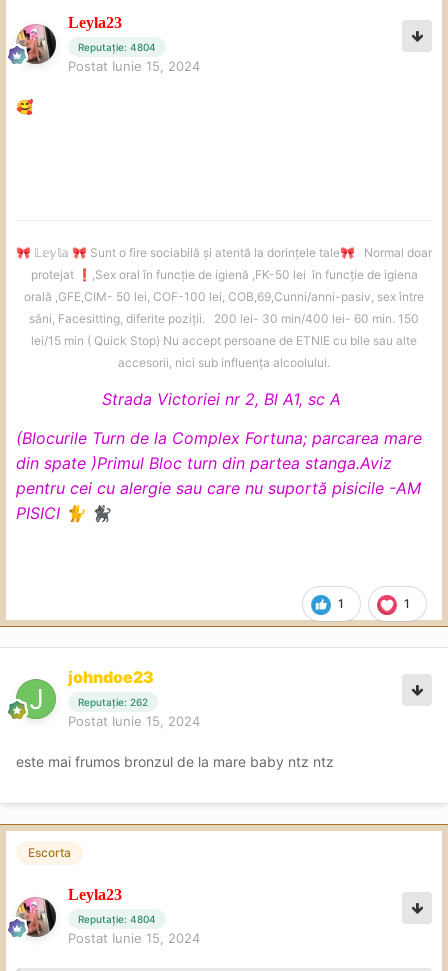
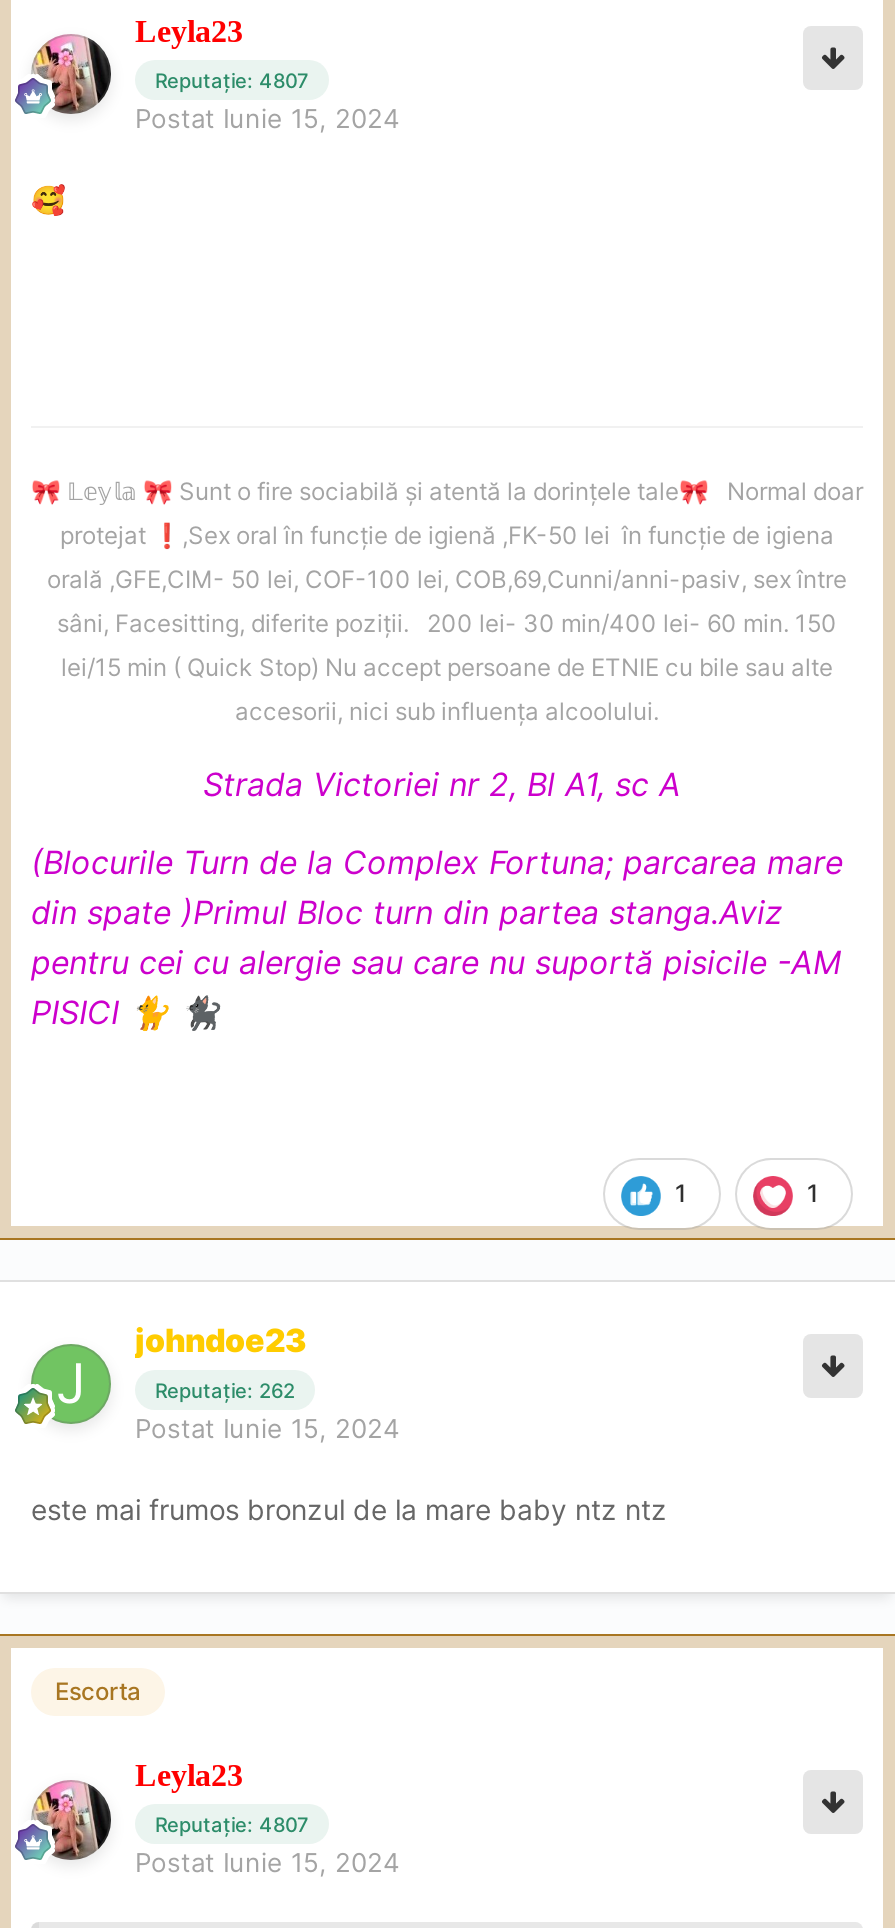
- Reputație: 4804
+ Reputație: 4807

- Reputație: 4804
+ Reputație: 4807
